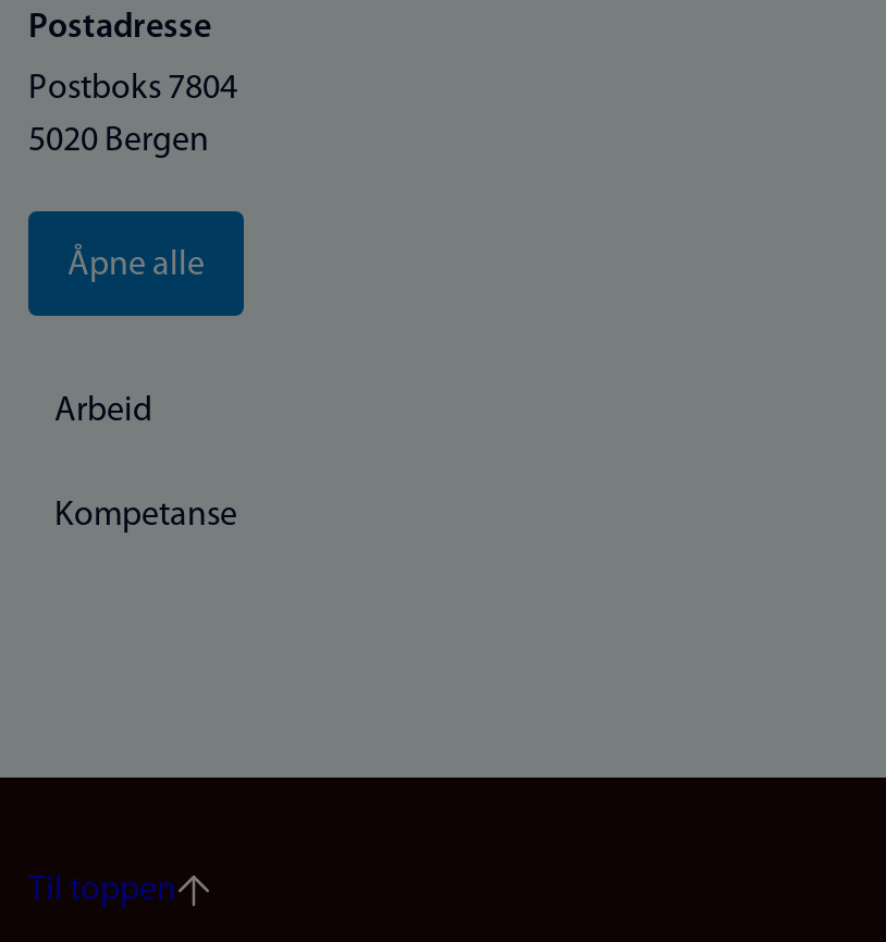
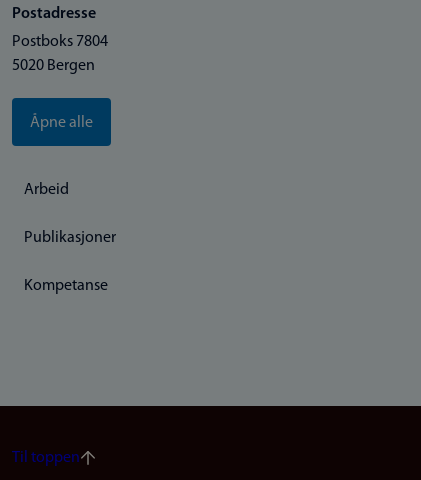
+ Publikasjoner
